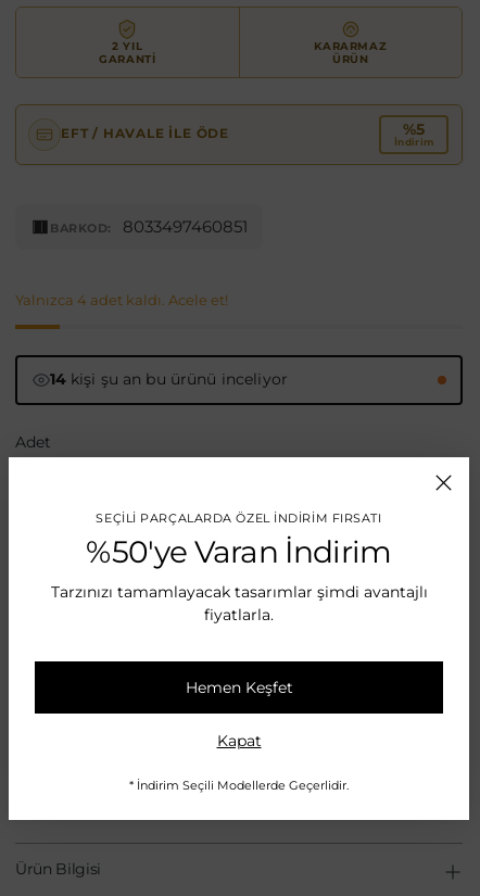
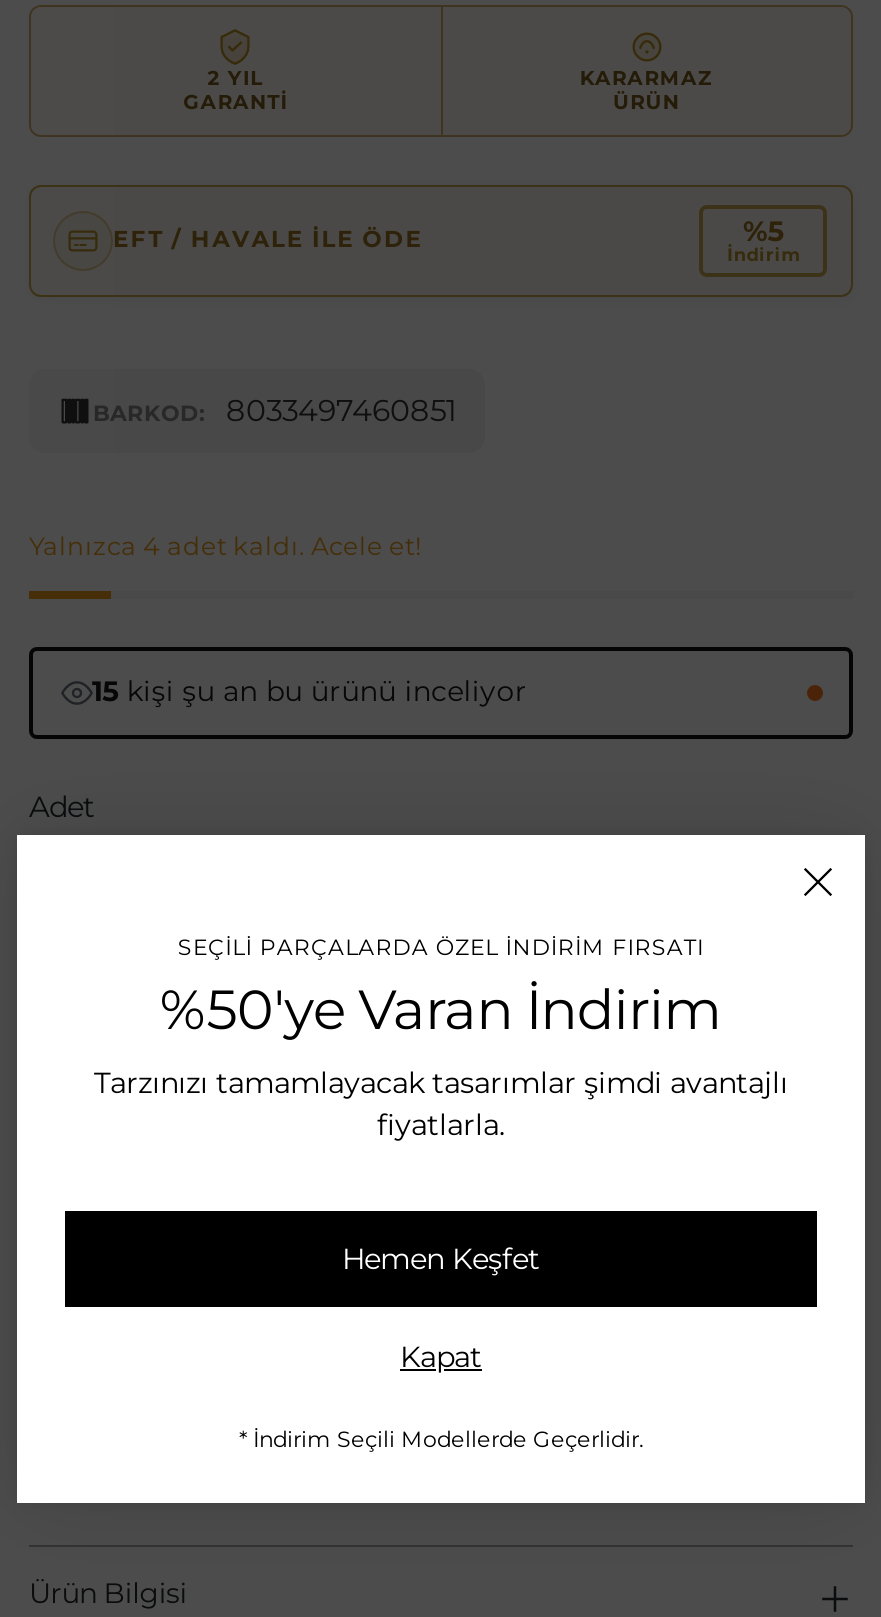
- 14 kişi şu an bu ürünü inceliyor
+ 15 kişi şu an bu ürünü inceliyor
